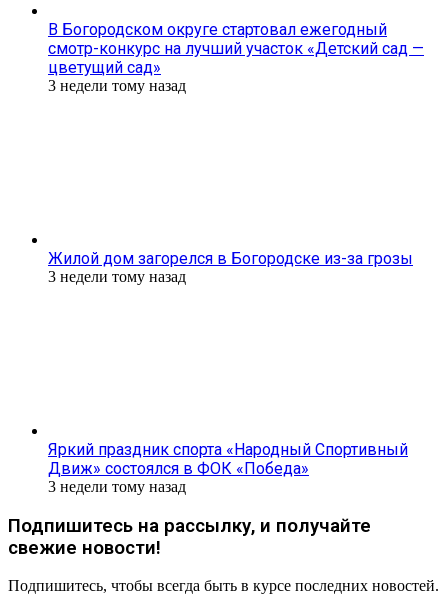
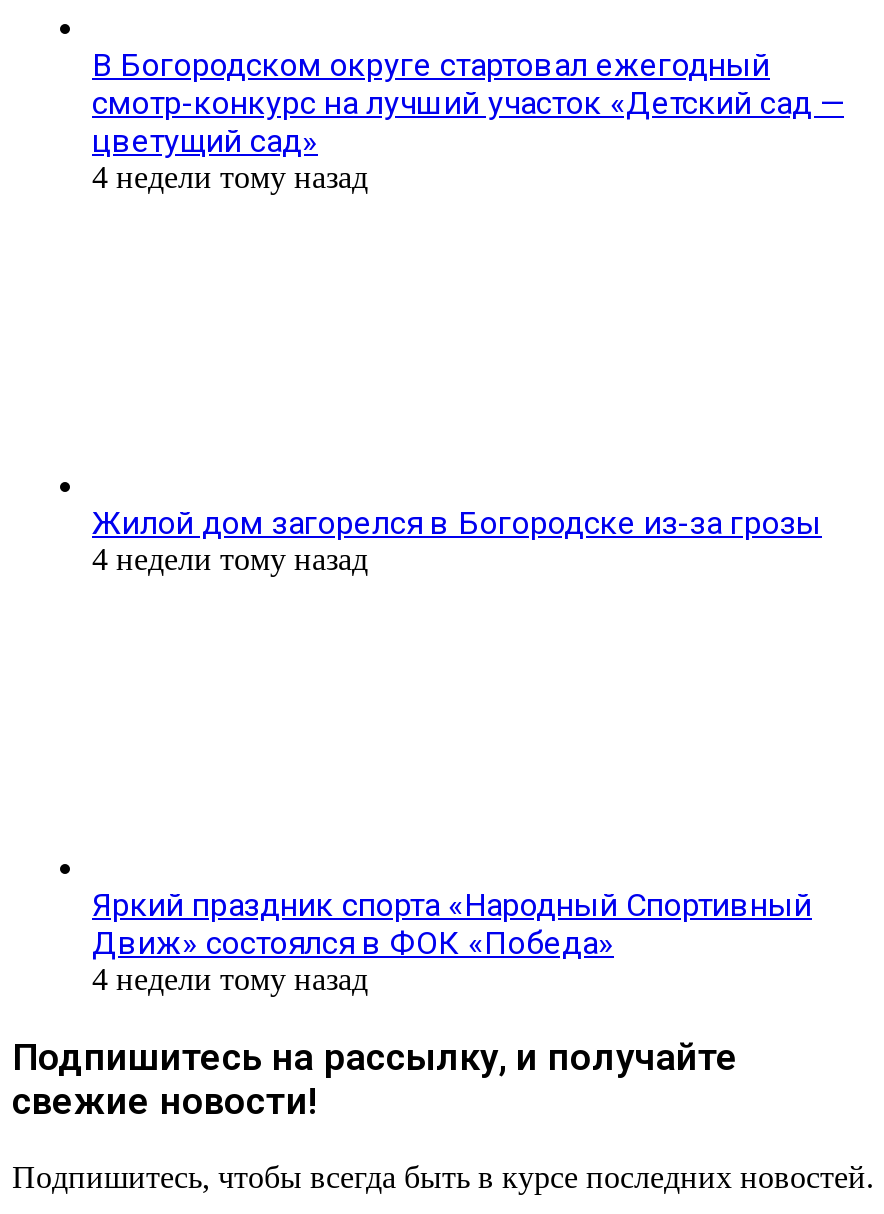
- 3 недели тому назад
+ 4 недели тому назад

- 3 недели тому назад
+ 4 недели тому назад

- 3 недели тому назад
+ 4 недели тому назад
